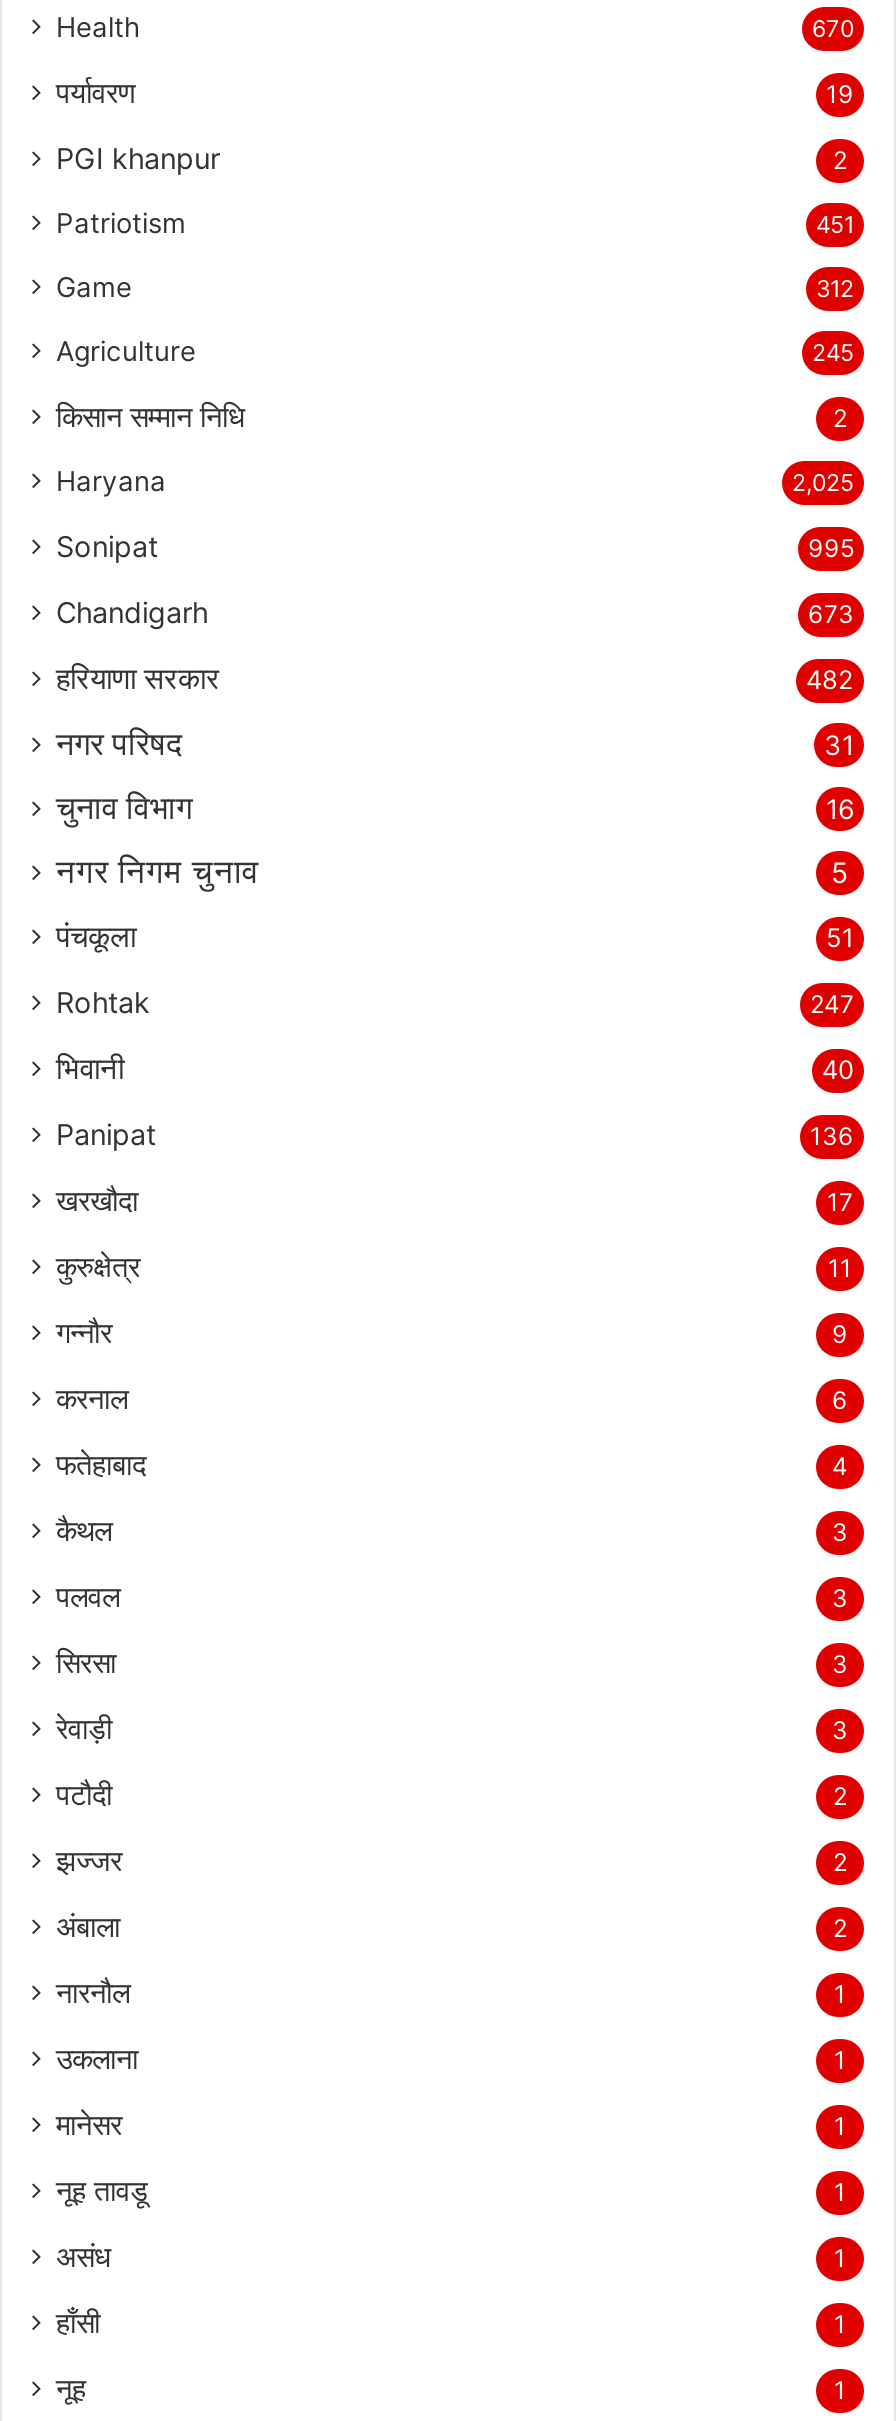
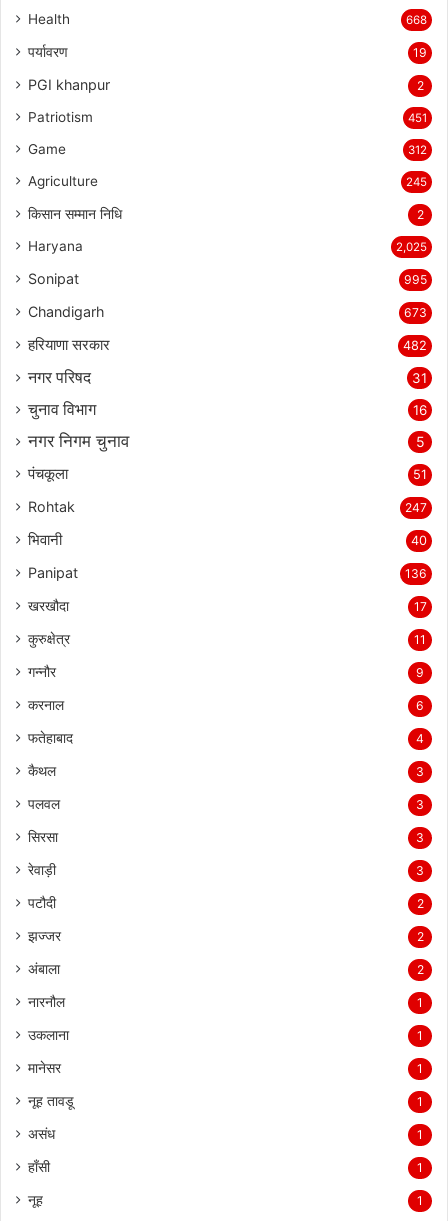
- 670
+ 668
